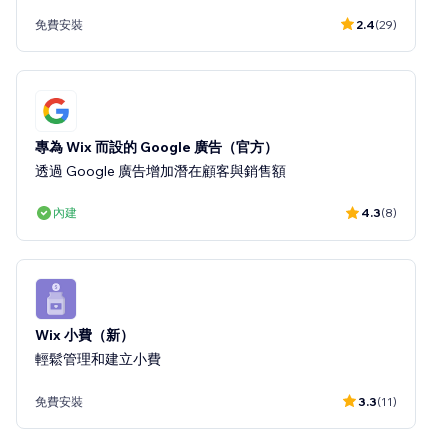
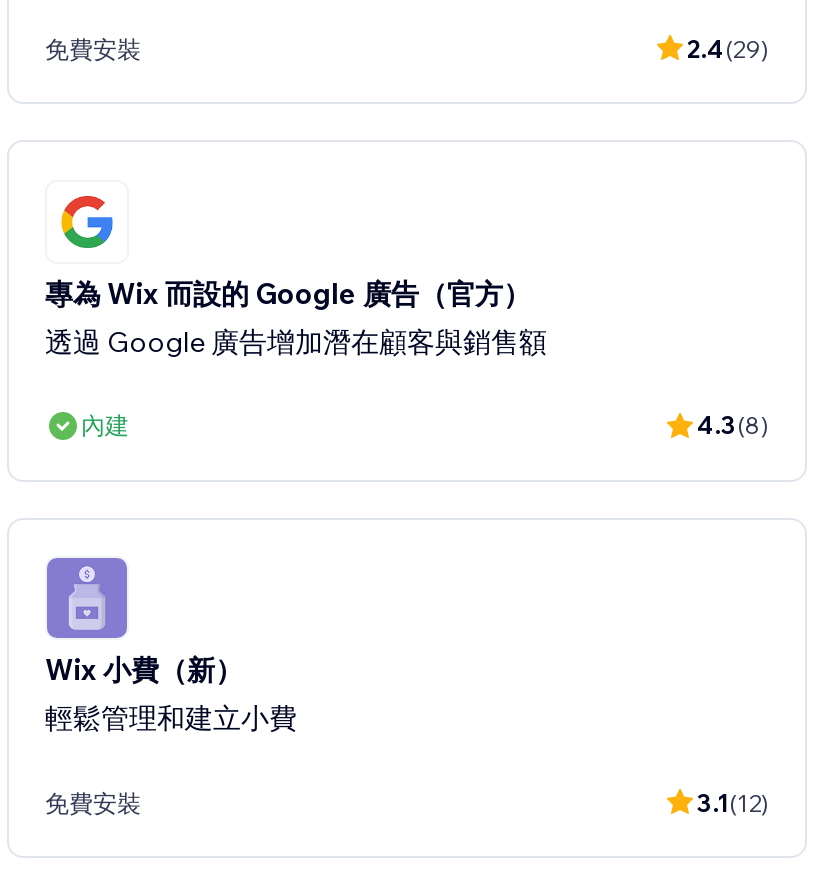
- 3.3(11)
+ 3.1(12)
